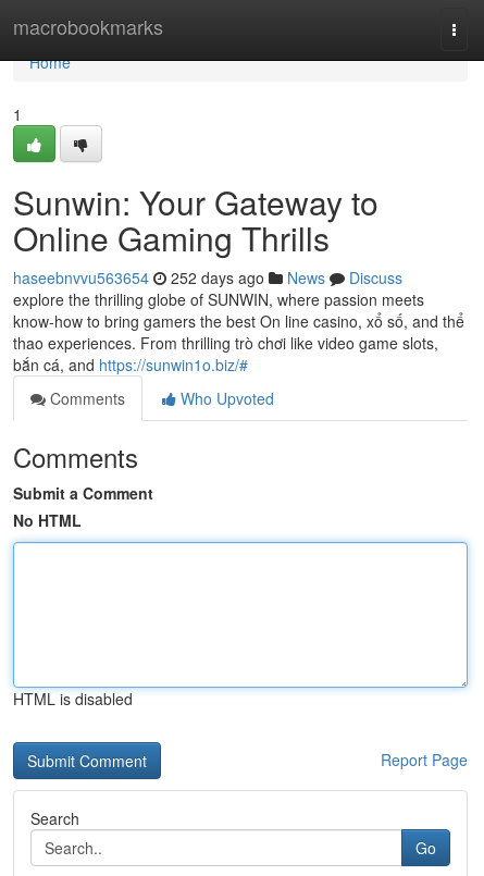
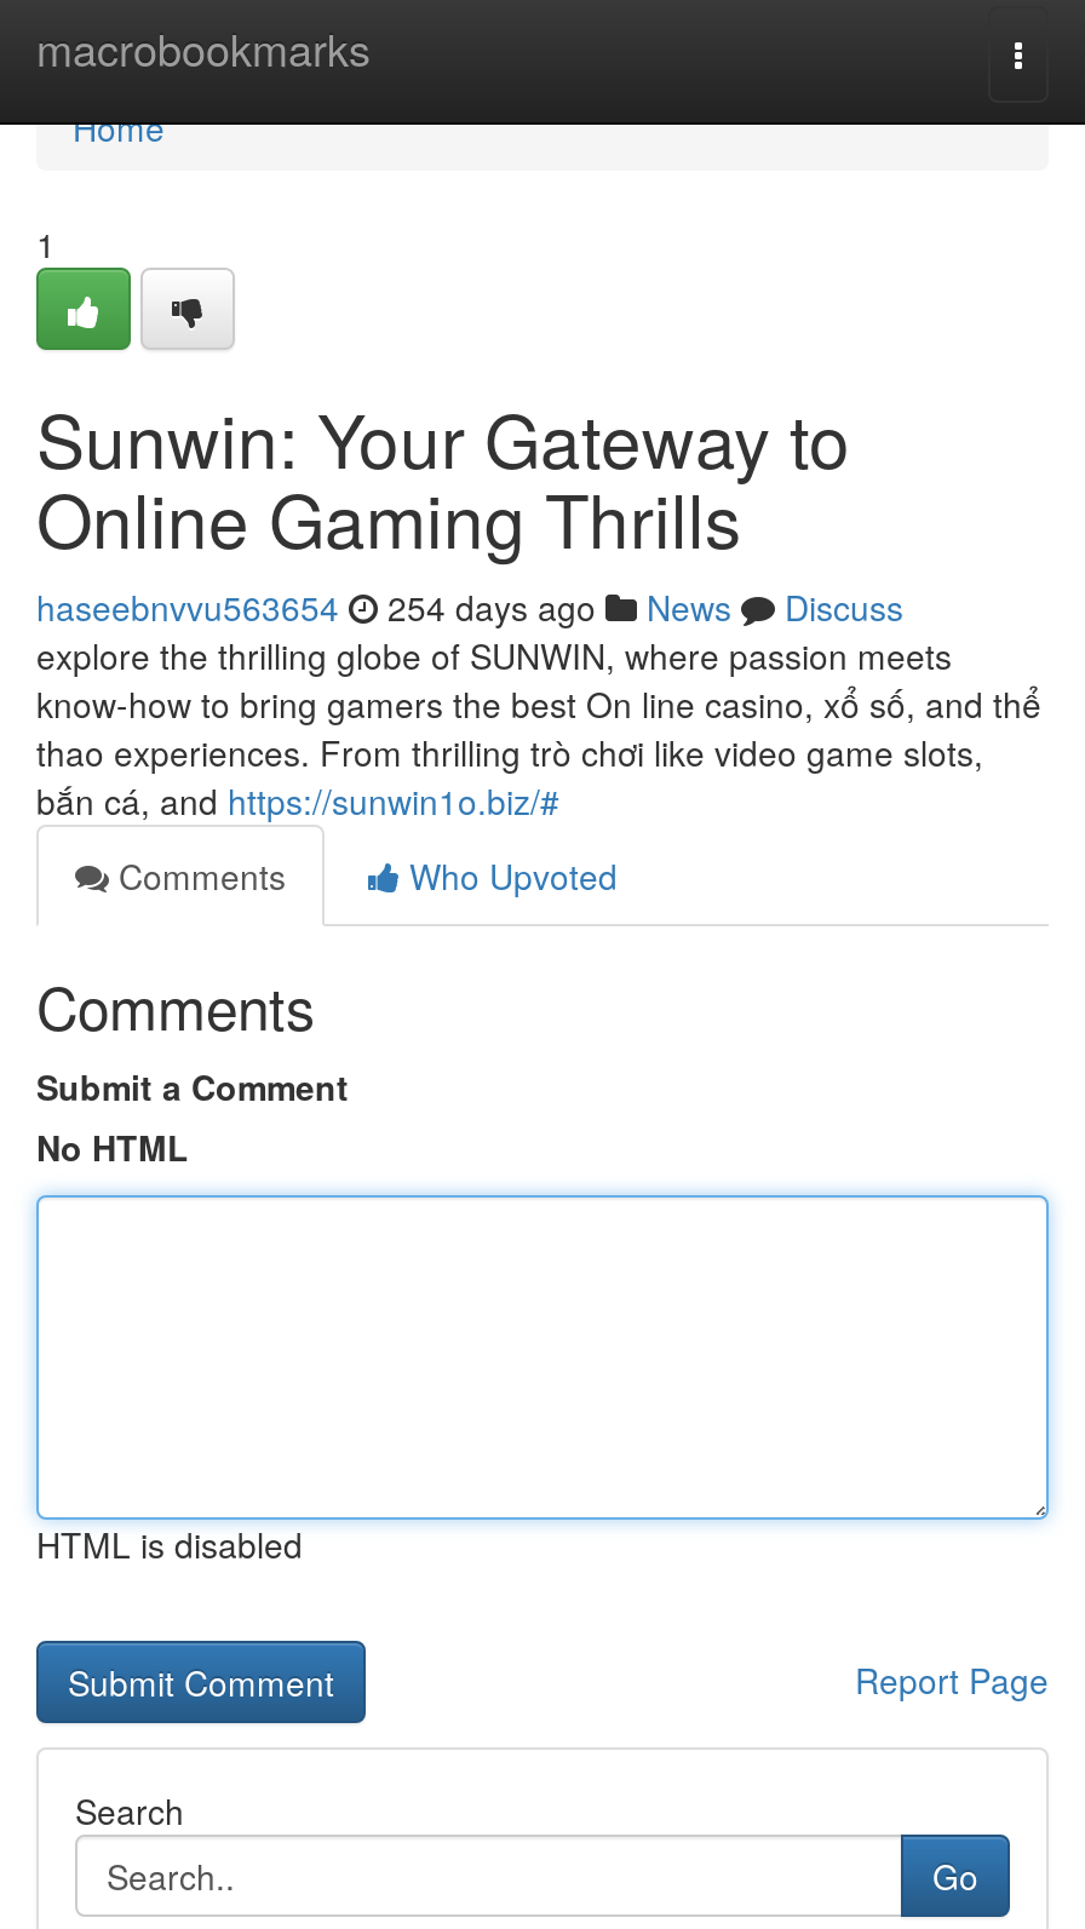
- haseebnvvu563654 252 days ago News Discuss
+ haseebnvvu563654 254 days ago News Discuss
